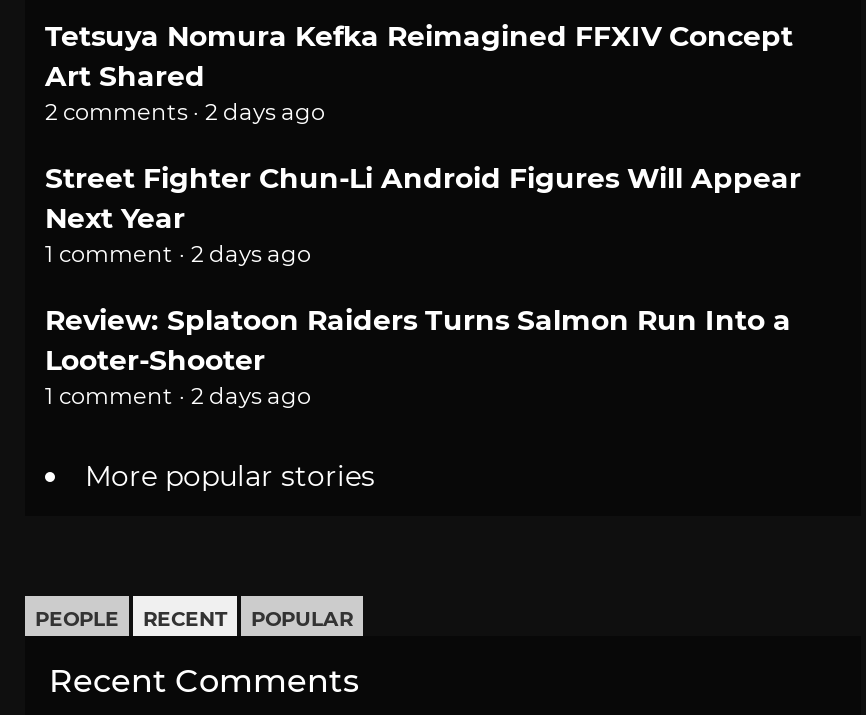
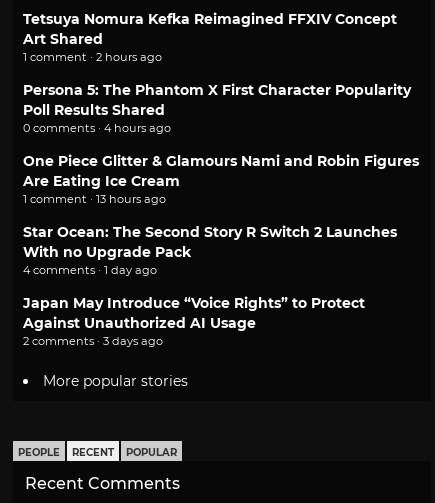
- 2 comments · 2 days ago
- Street Fighter Chun-Li Android Figures Will Appear
- Next Year
- 1 comment · 2 days ago
- Review: Splatoon Raiders Turns Salmon Run Into a
- Looter-Shooter
- 1 comment · 2 days ago
+ 1 comment · 2 hours ago
+ Persona 5: The Phantom X First Character Popularity
+ Poll Results Shared
+ 0 comments · 4 hours ago
+ One Piece Glitter & Glamours Nami and Robin Figures
+ Are Eating Ice Cream
+ 1 comment · 13 hours ago
+ Star Ocean: The Second Story R Switch 2 Launches
+ With no Upgrade Pack
+ 4 comments · 1 day ago
+ Japan May Introduce “Voice Rights” to Protect
+ Against Unauthorized AI Usage
+ 2 comments · 3 days ago
